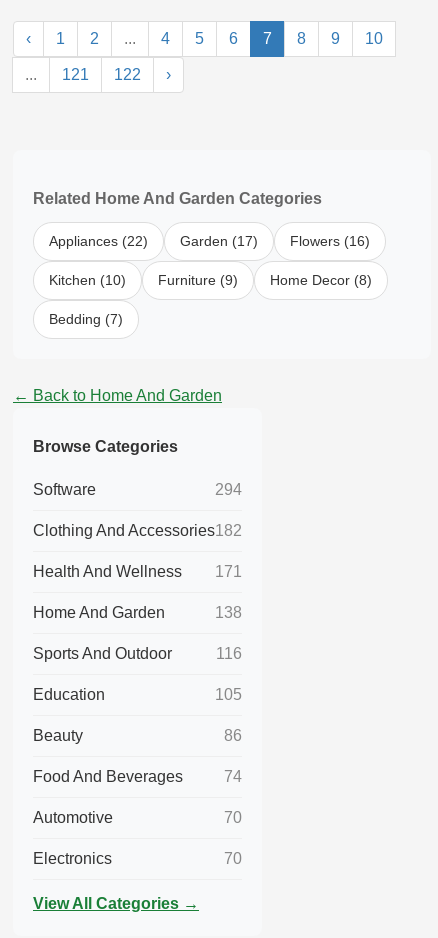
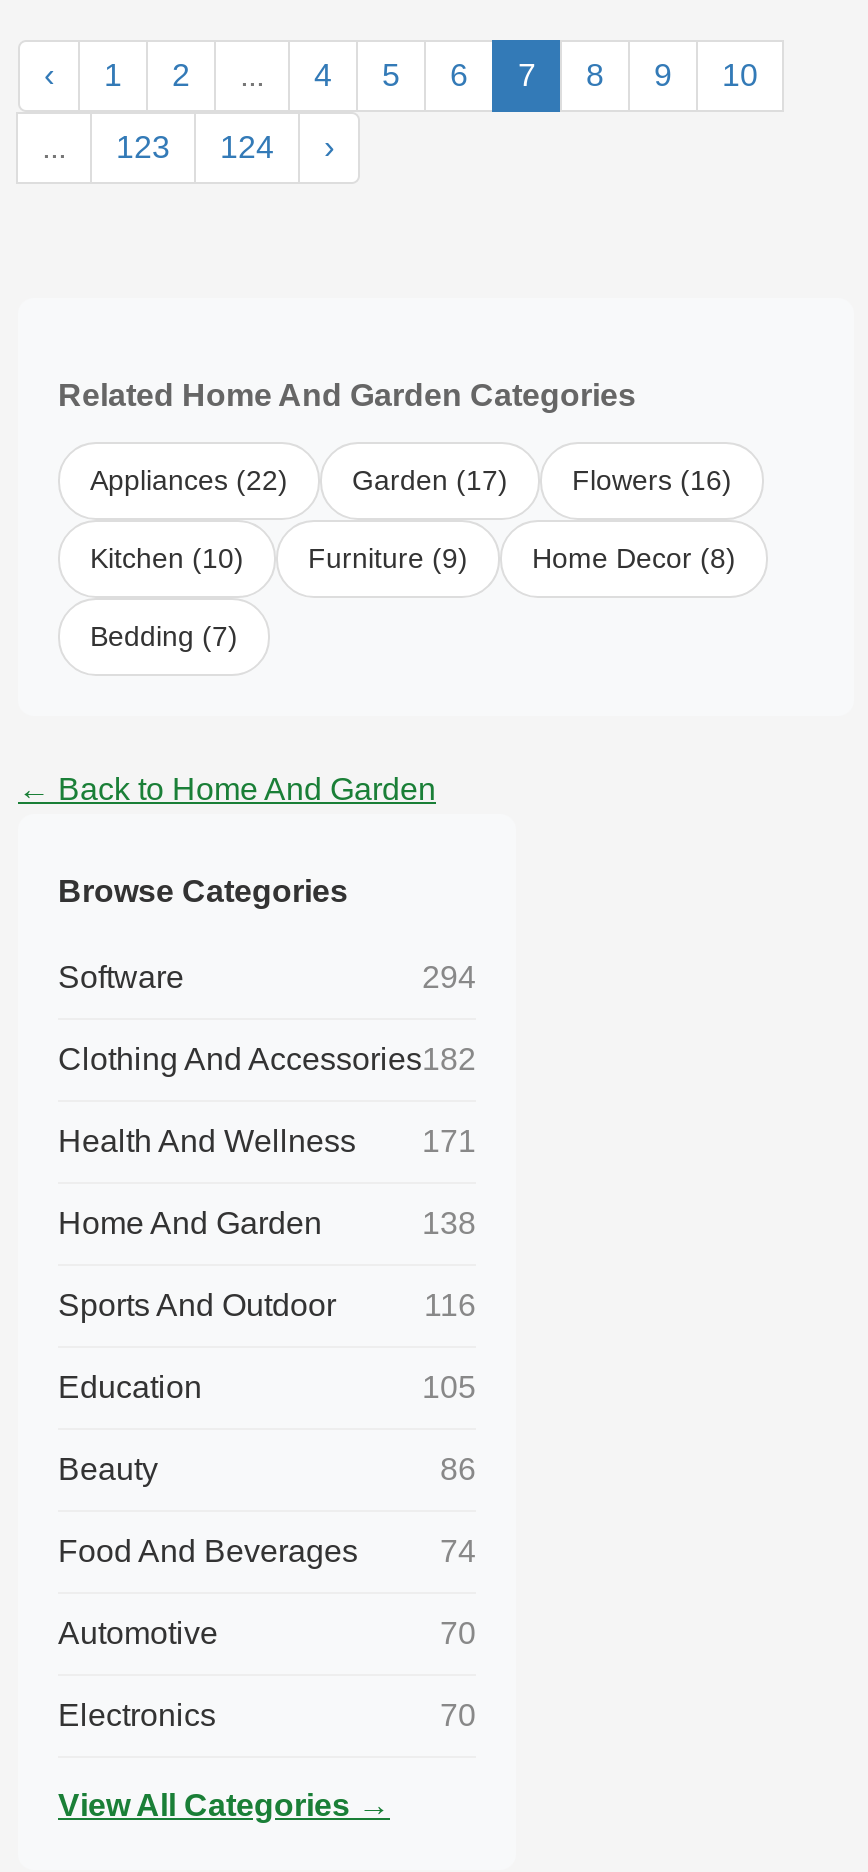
- 121
+ 123

- 122
+ 124
